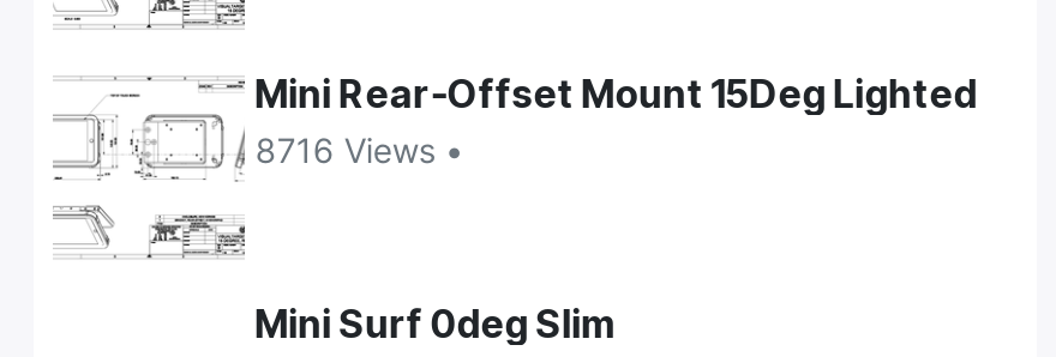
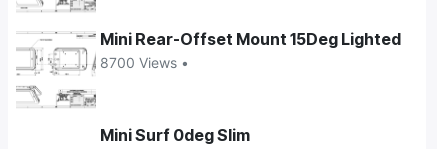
- 8716 Views •
+ 8700 Views •
